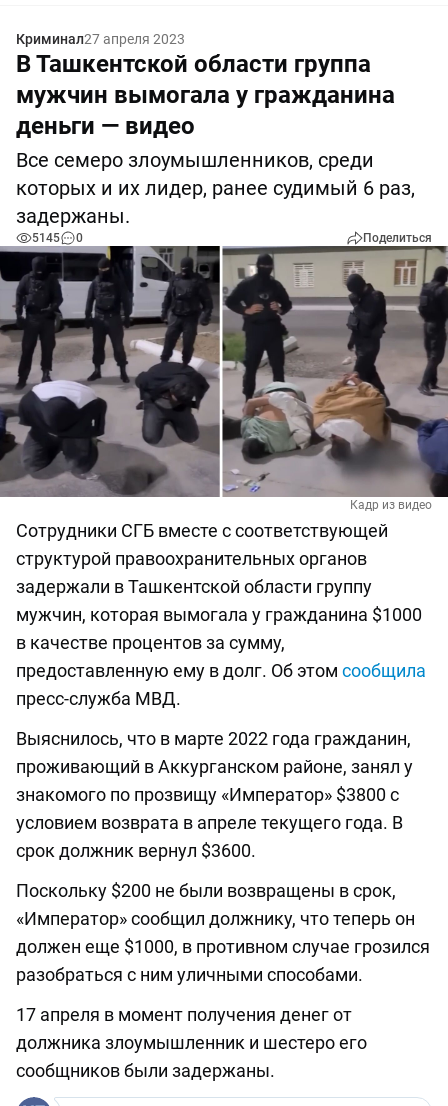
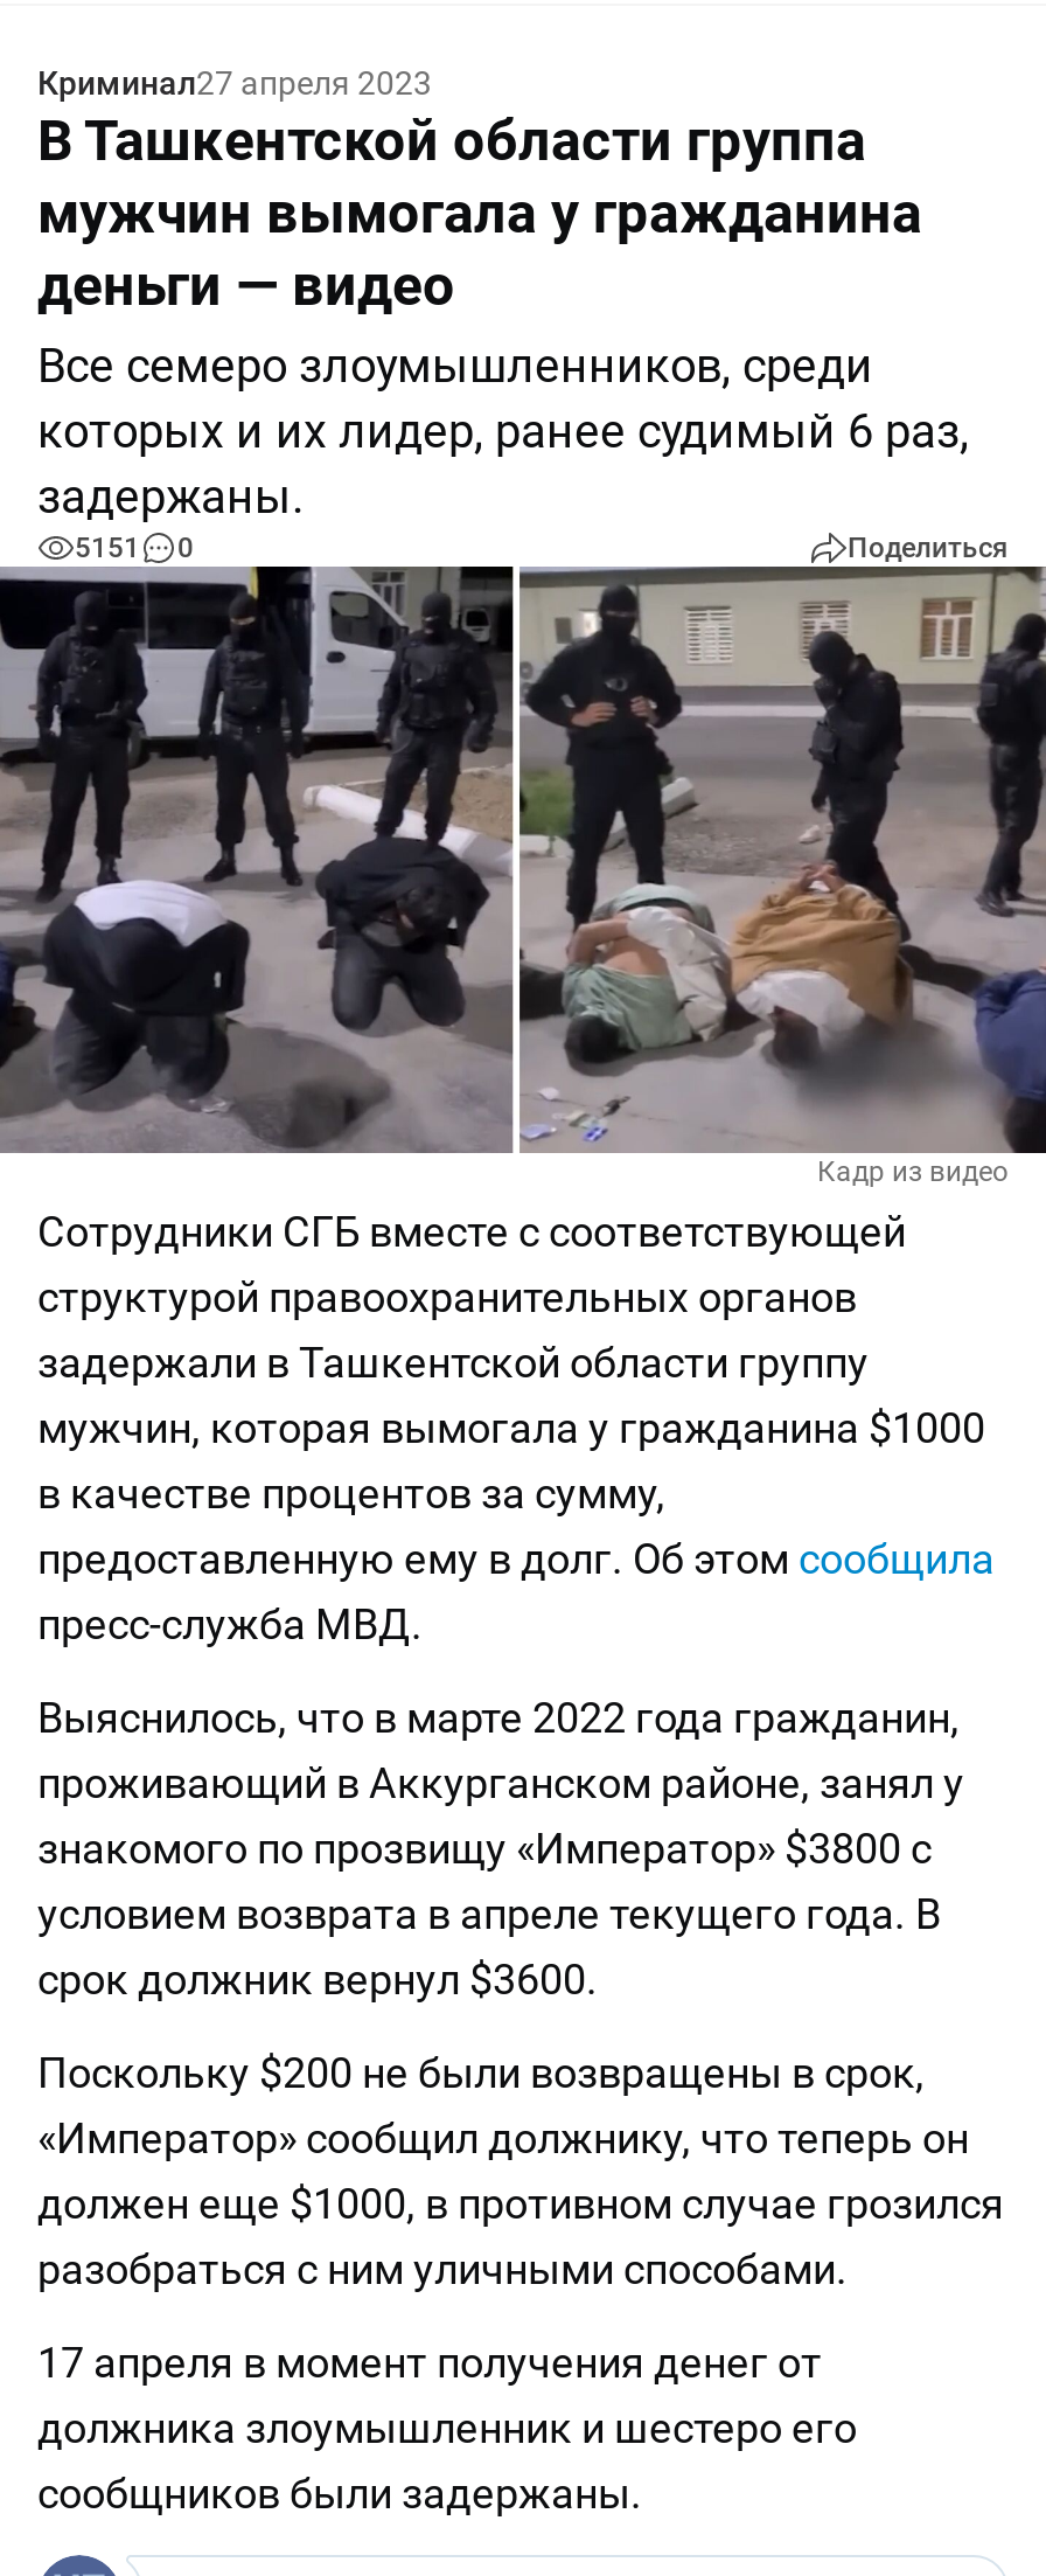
- 5145 0
+ 5151 0
